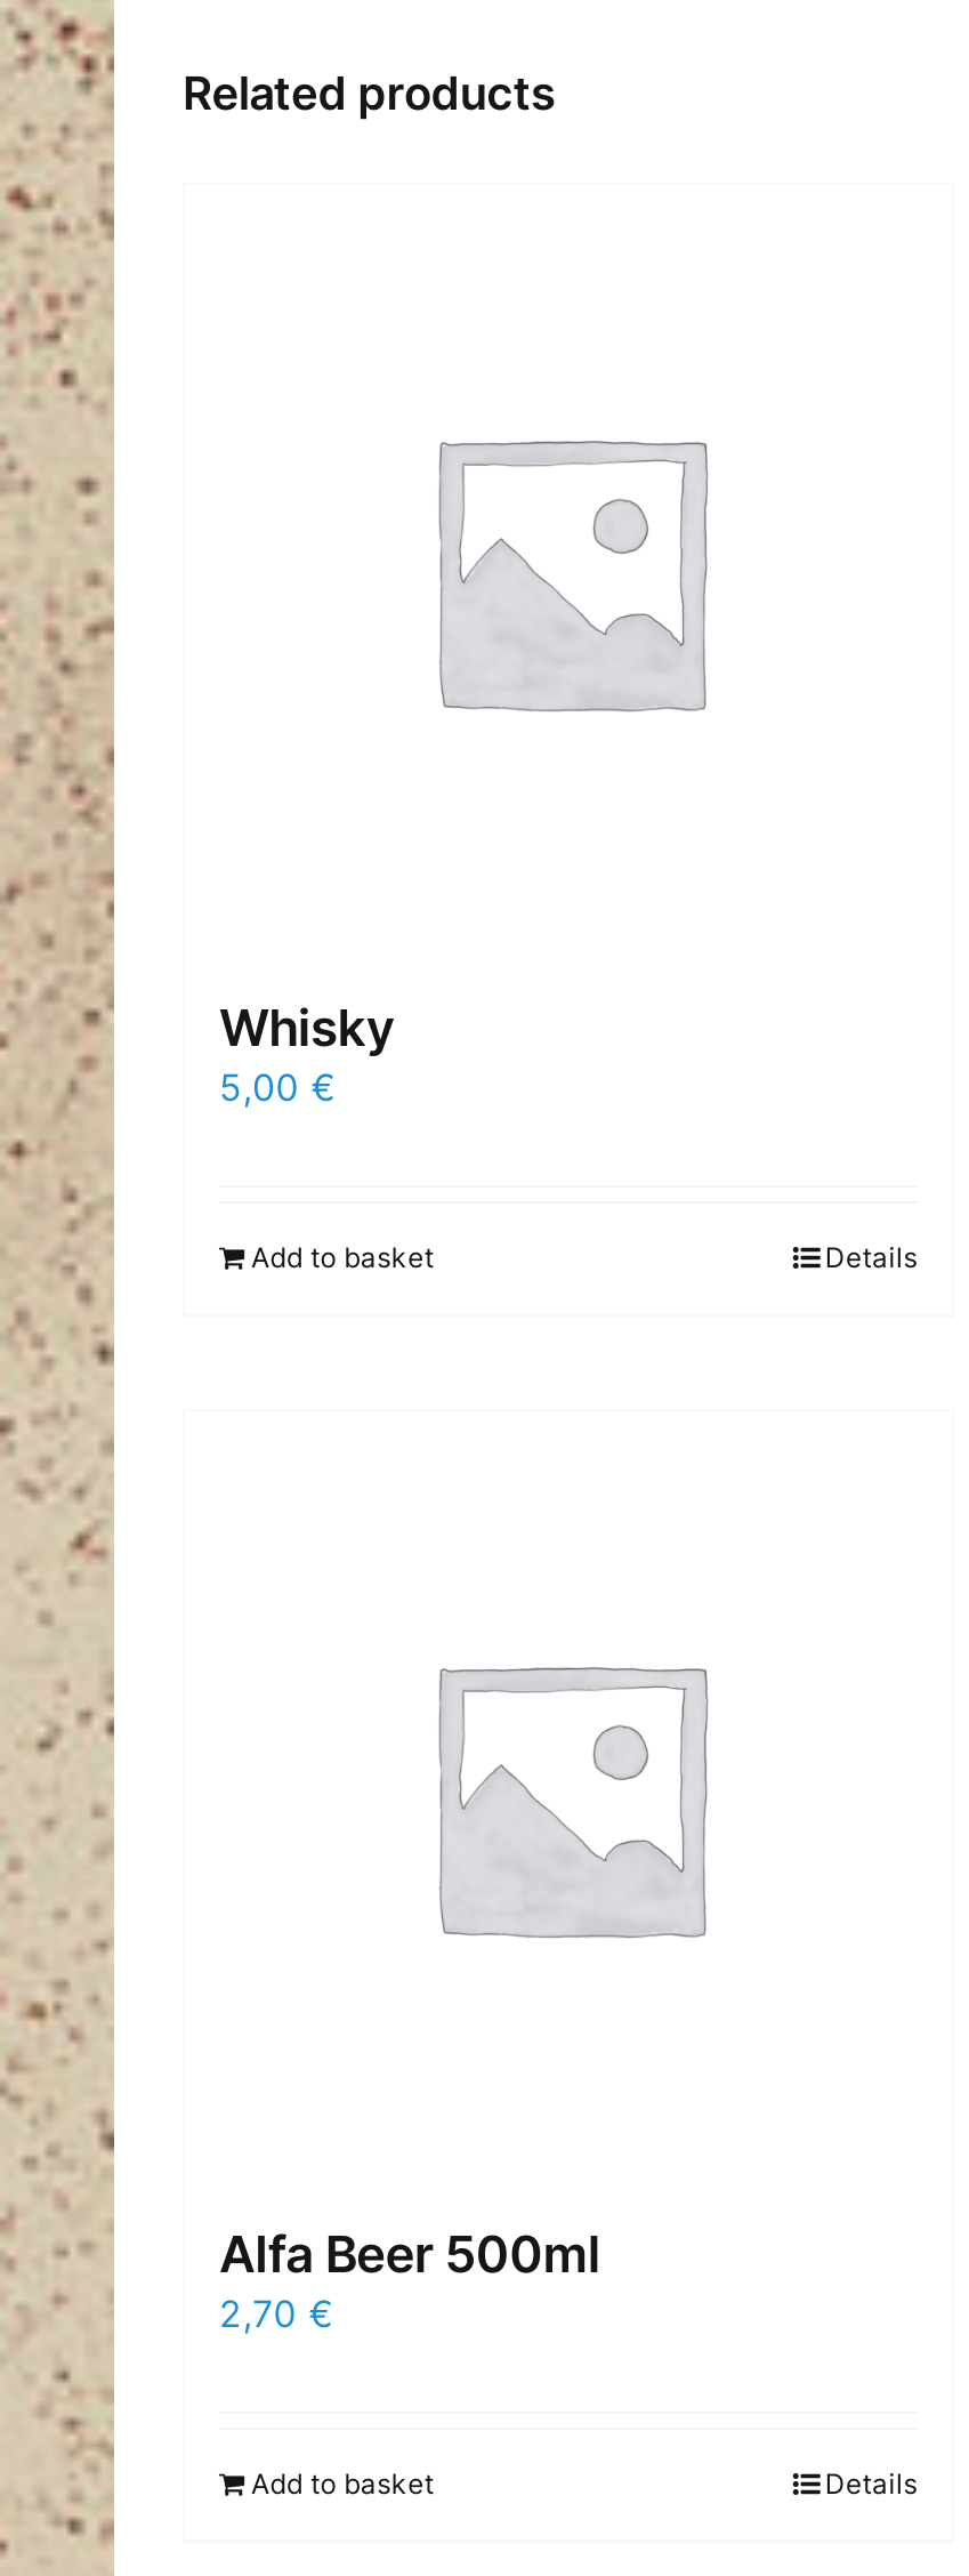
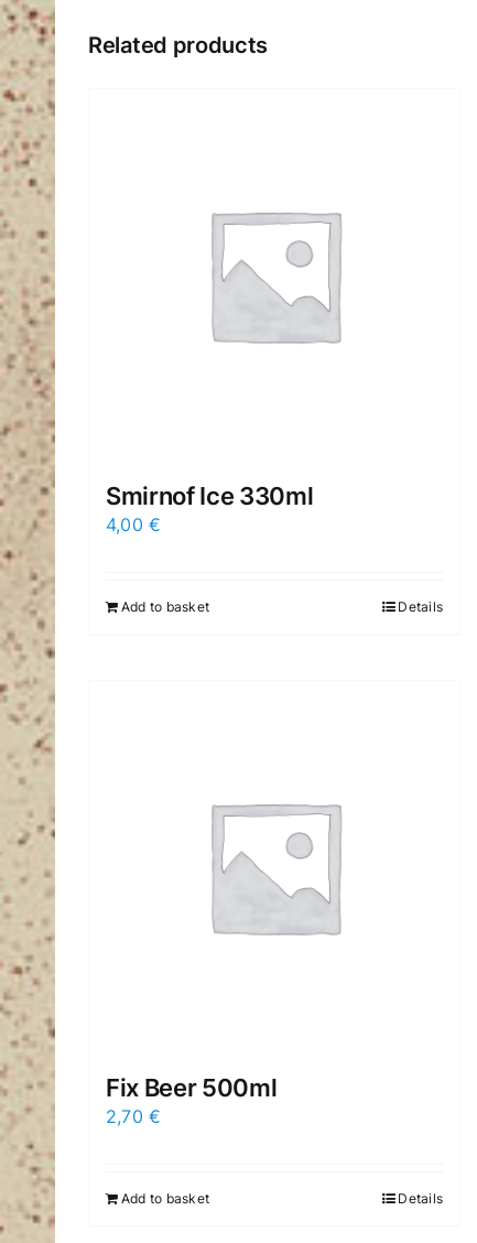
- Whisky
- 5,00 €
+ Smirnof Ice 330ml
+ 4,00 €

- Alfa Beer 500ml
+ Fix Beer 500ml
